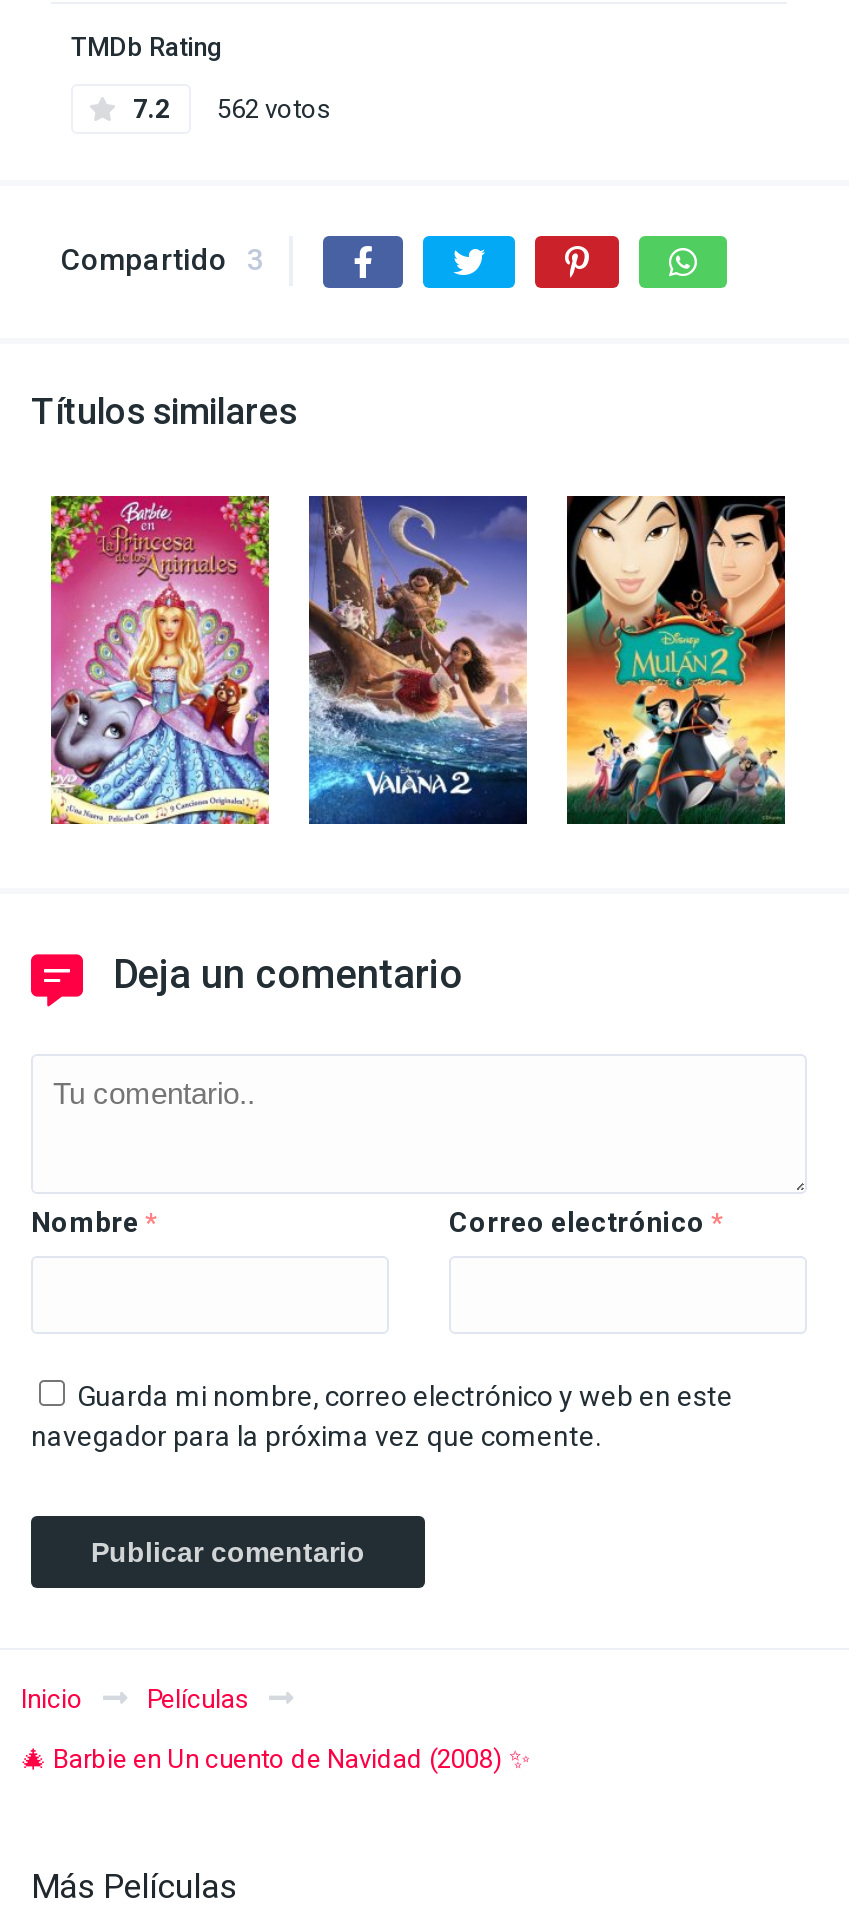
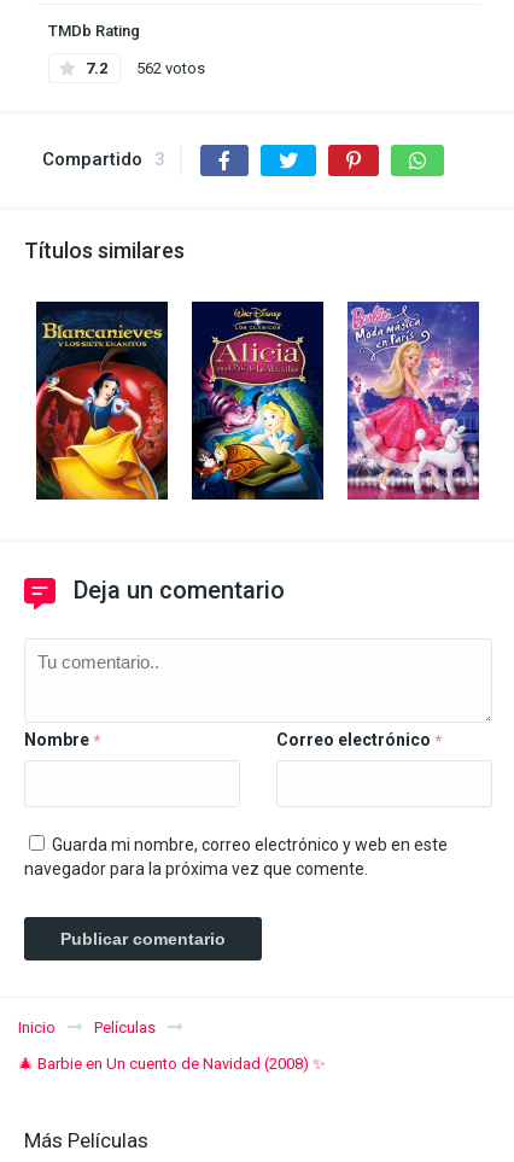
- [image]
+ [image]

- [image]
+ [image]

- [image]
+ [image]
